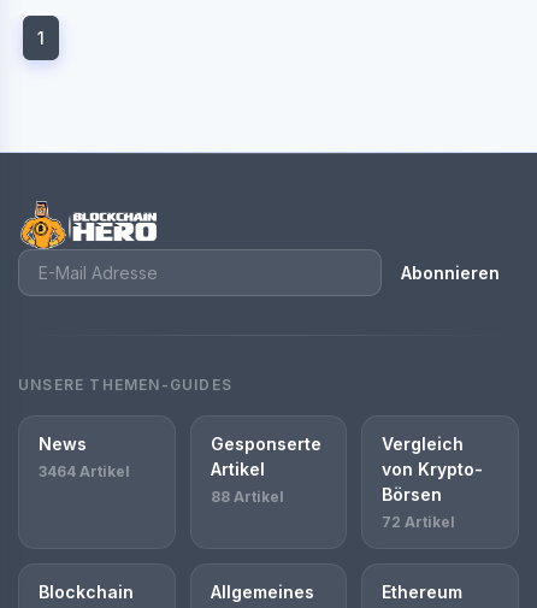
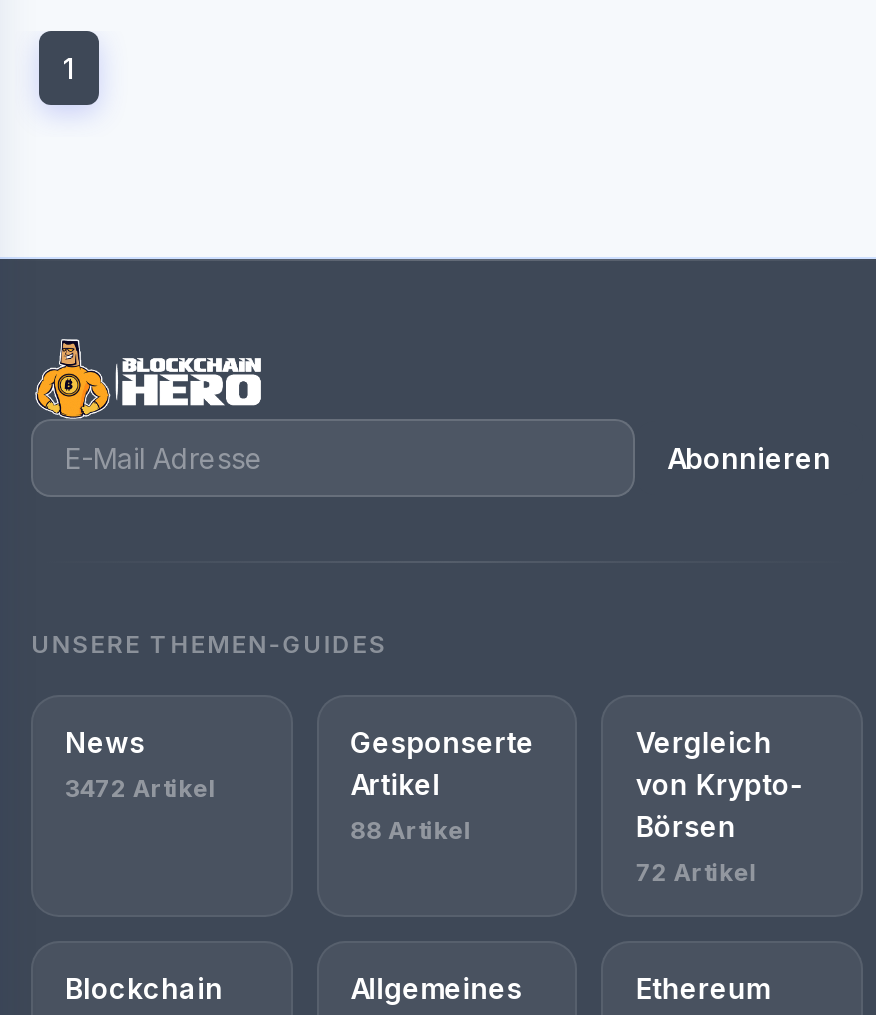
- 3464 Artikel
+ 3472 Artikel
